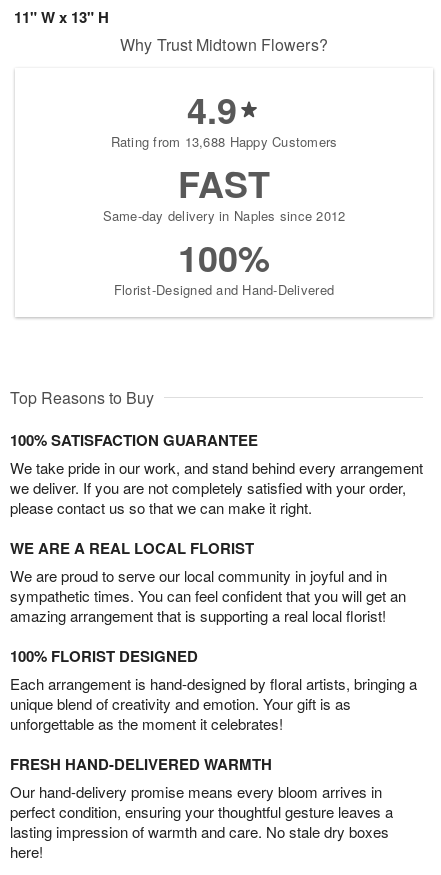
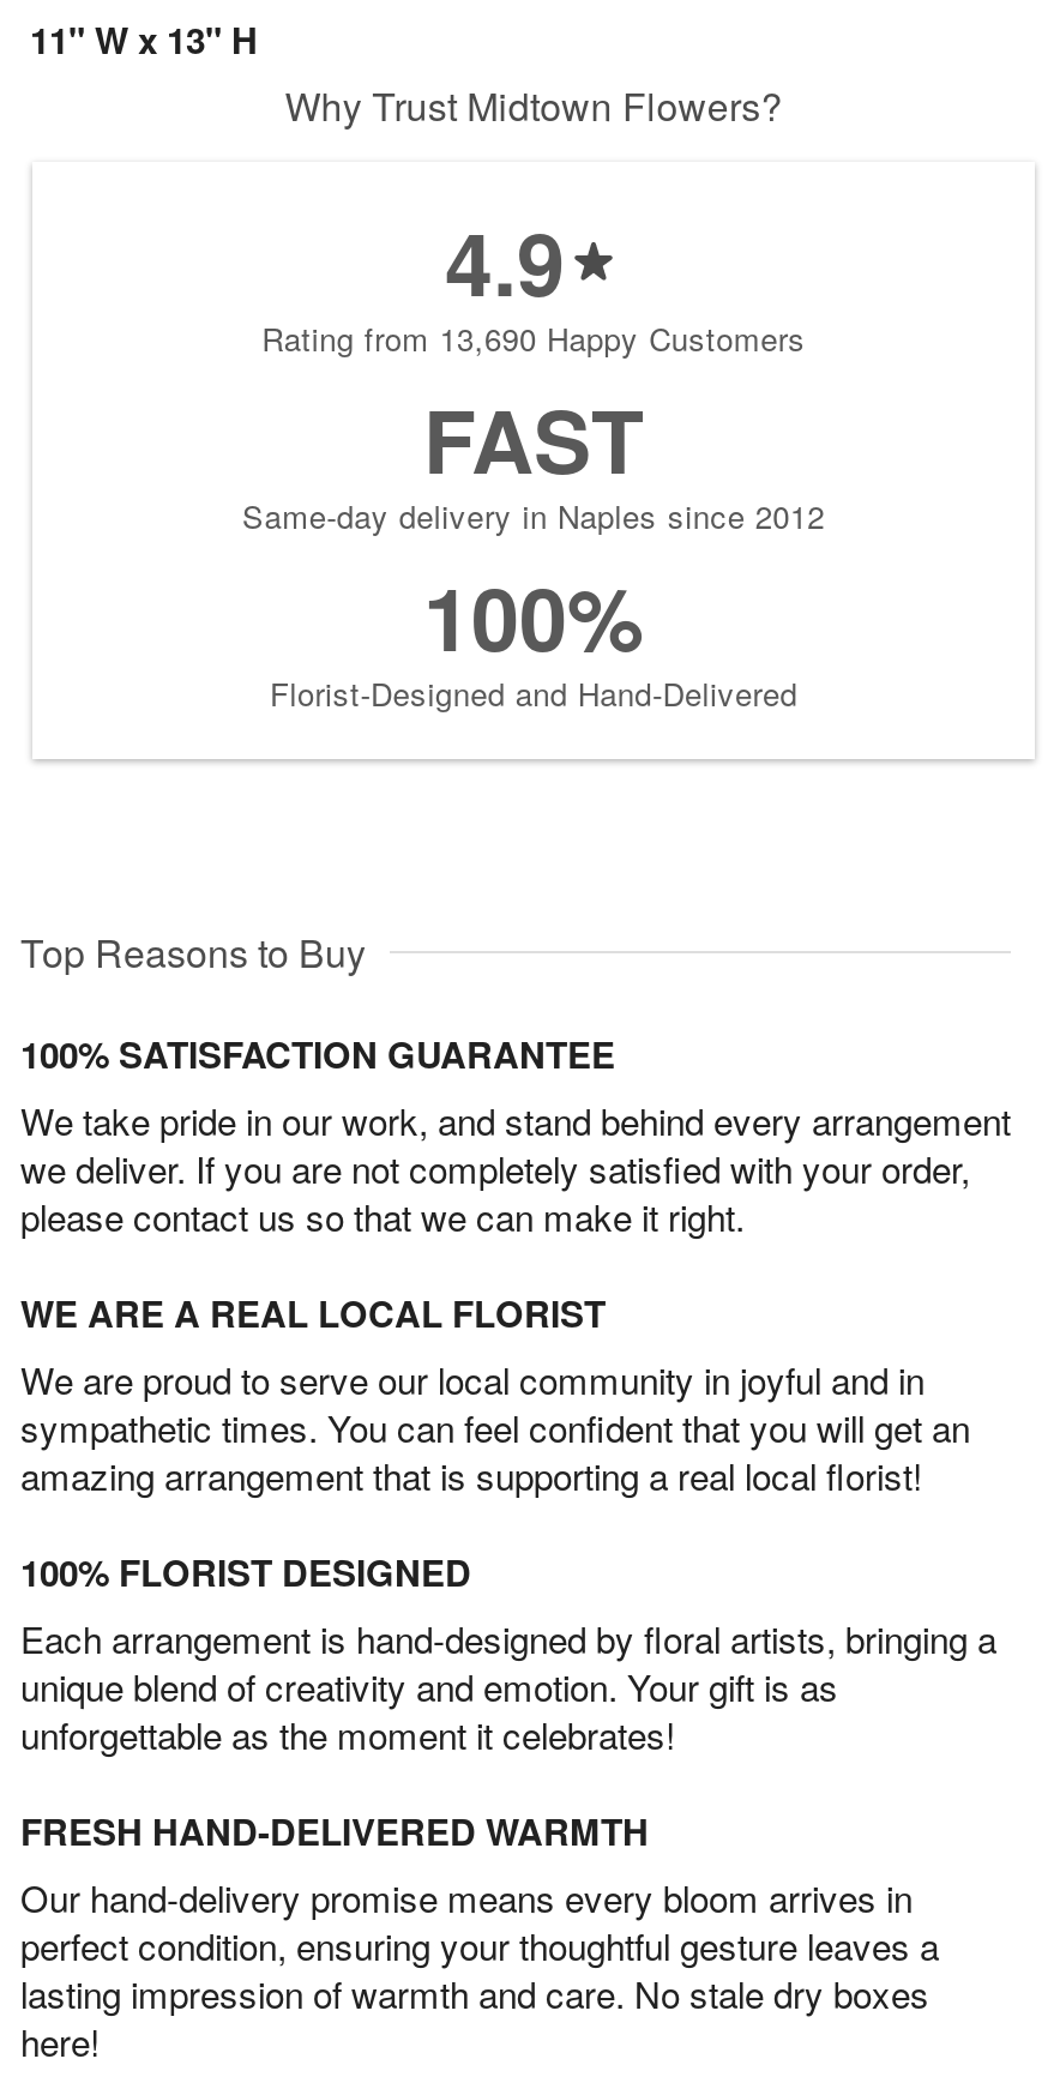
- Rating from 13,688 Happy Customers
+ Rating from 13,690 Happy Customers
